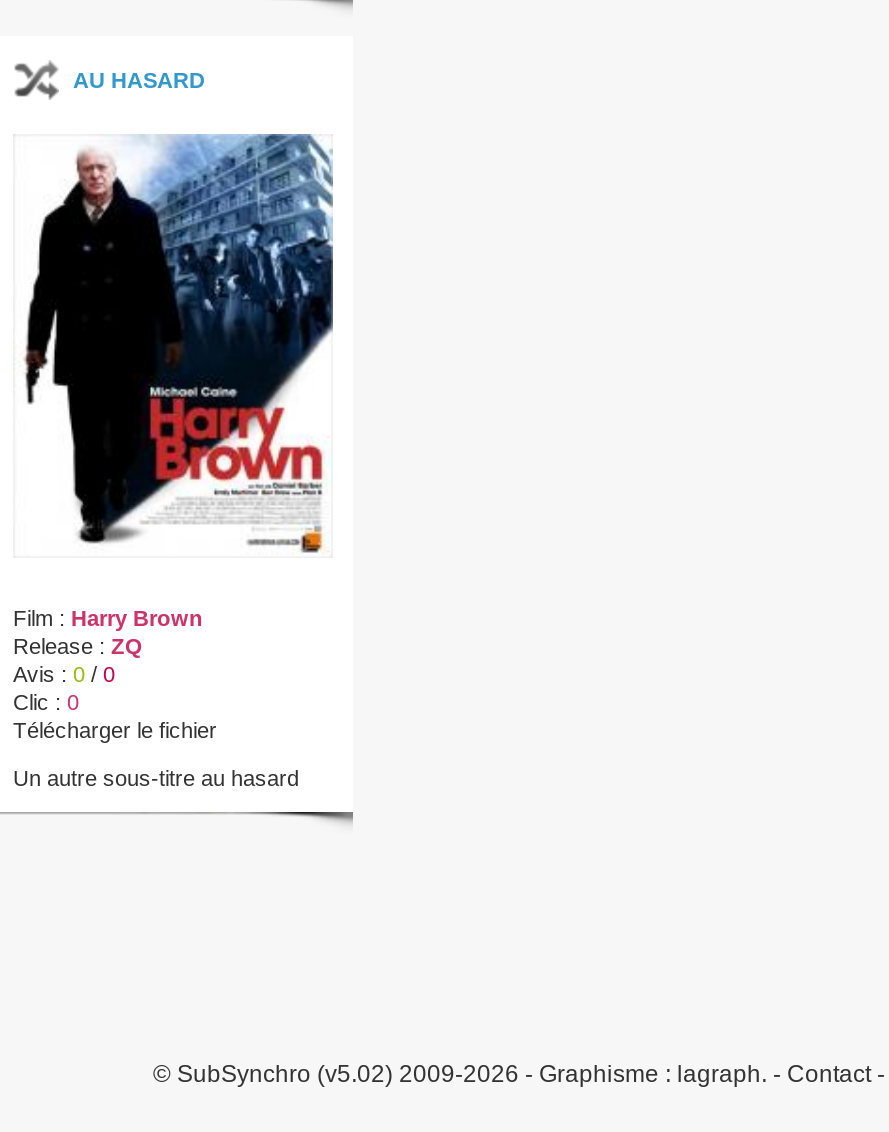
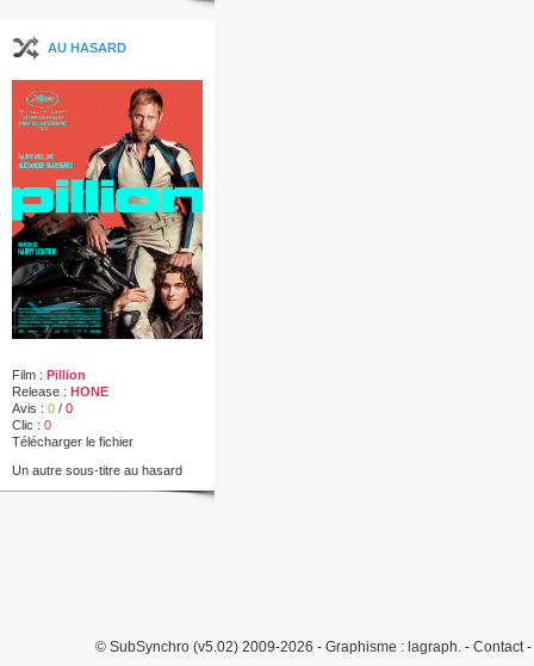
- [image]
- Film : Harry Brown
- Release : ZQ
+ [image]
+ Film : Pillion
+ Release : HONE
